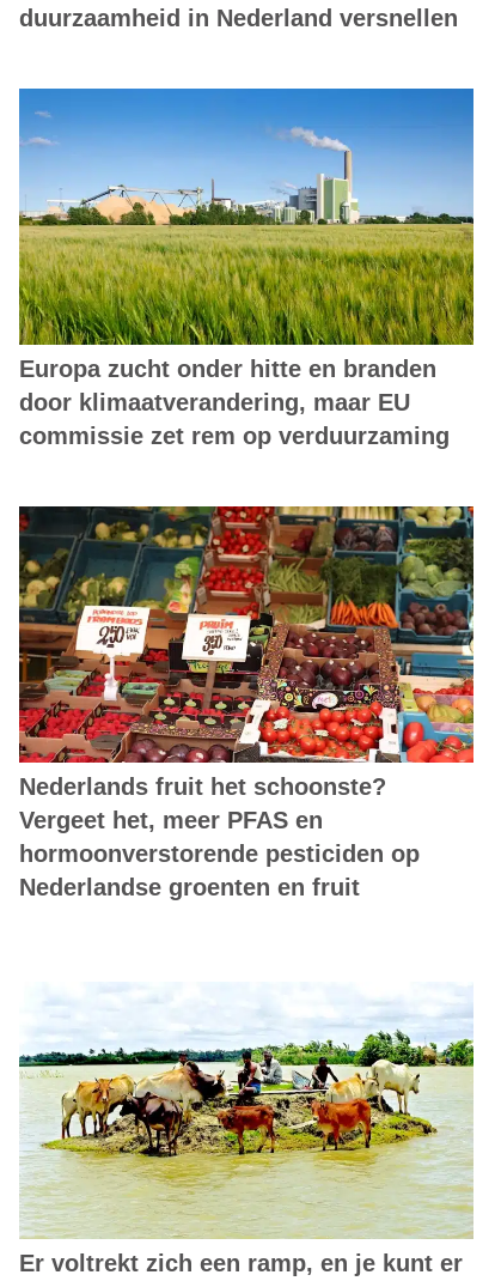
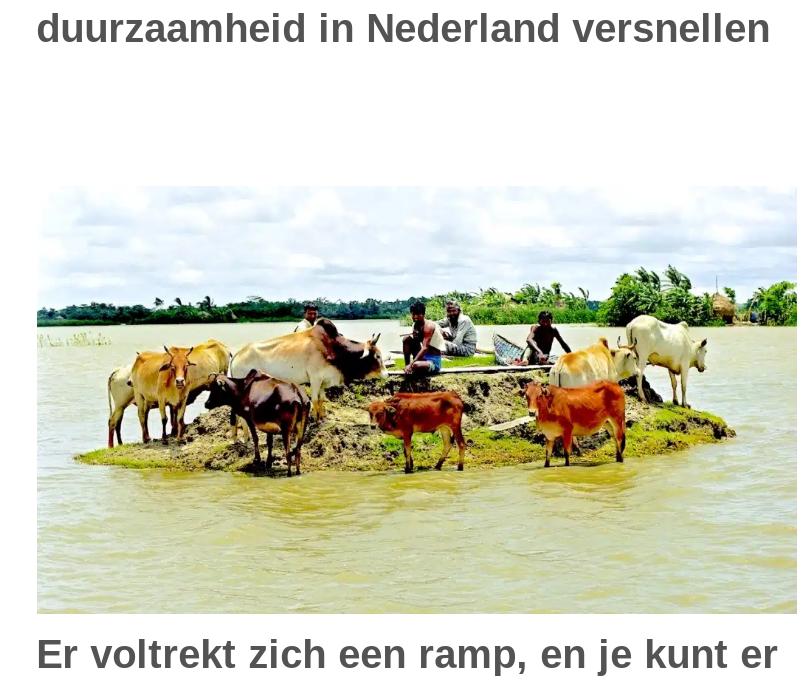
- [image]
- Europa zucht onder hitte en branden
- door klimaatverandering, maar EU
- commissie zet rem op verduurzaming

- [image]
- Nederlands fruit het schoonste?
- Vergeet het, meer PFAS en
- hormoonverstorende pesticiden op
- Nederlandse groenten en fruit
